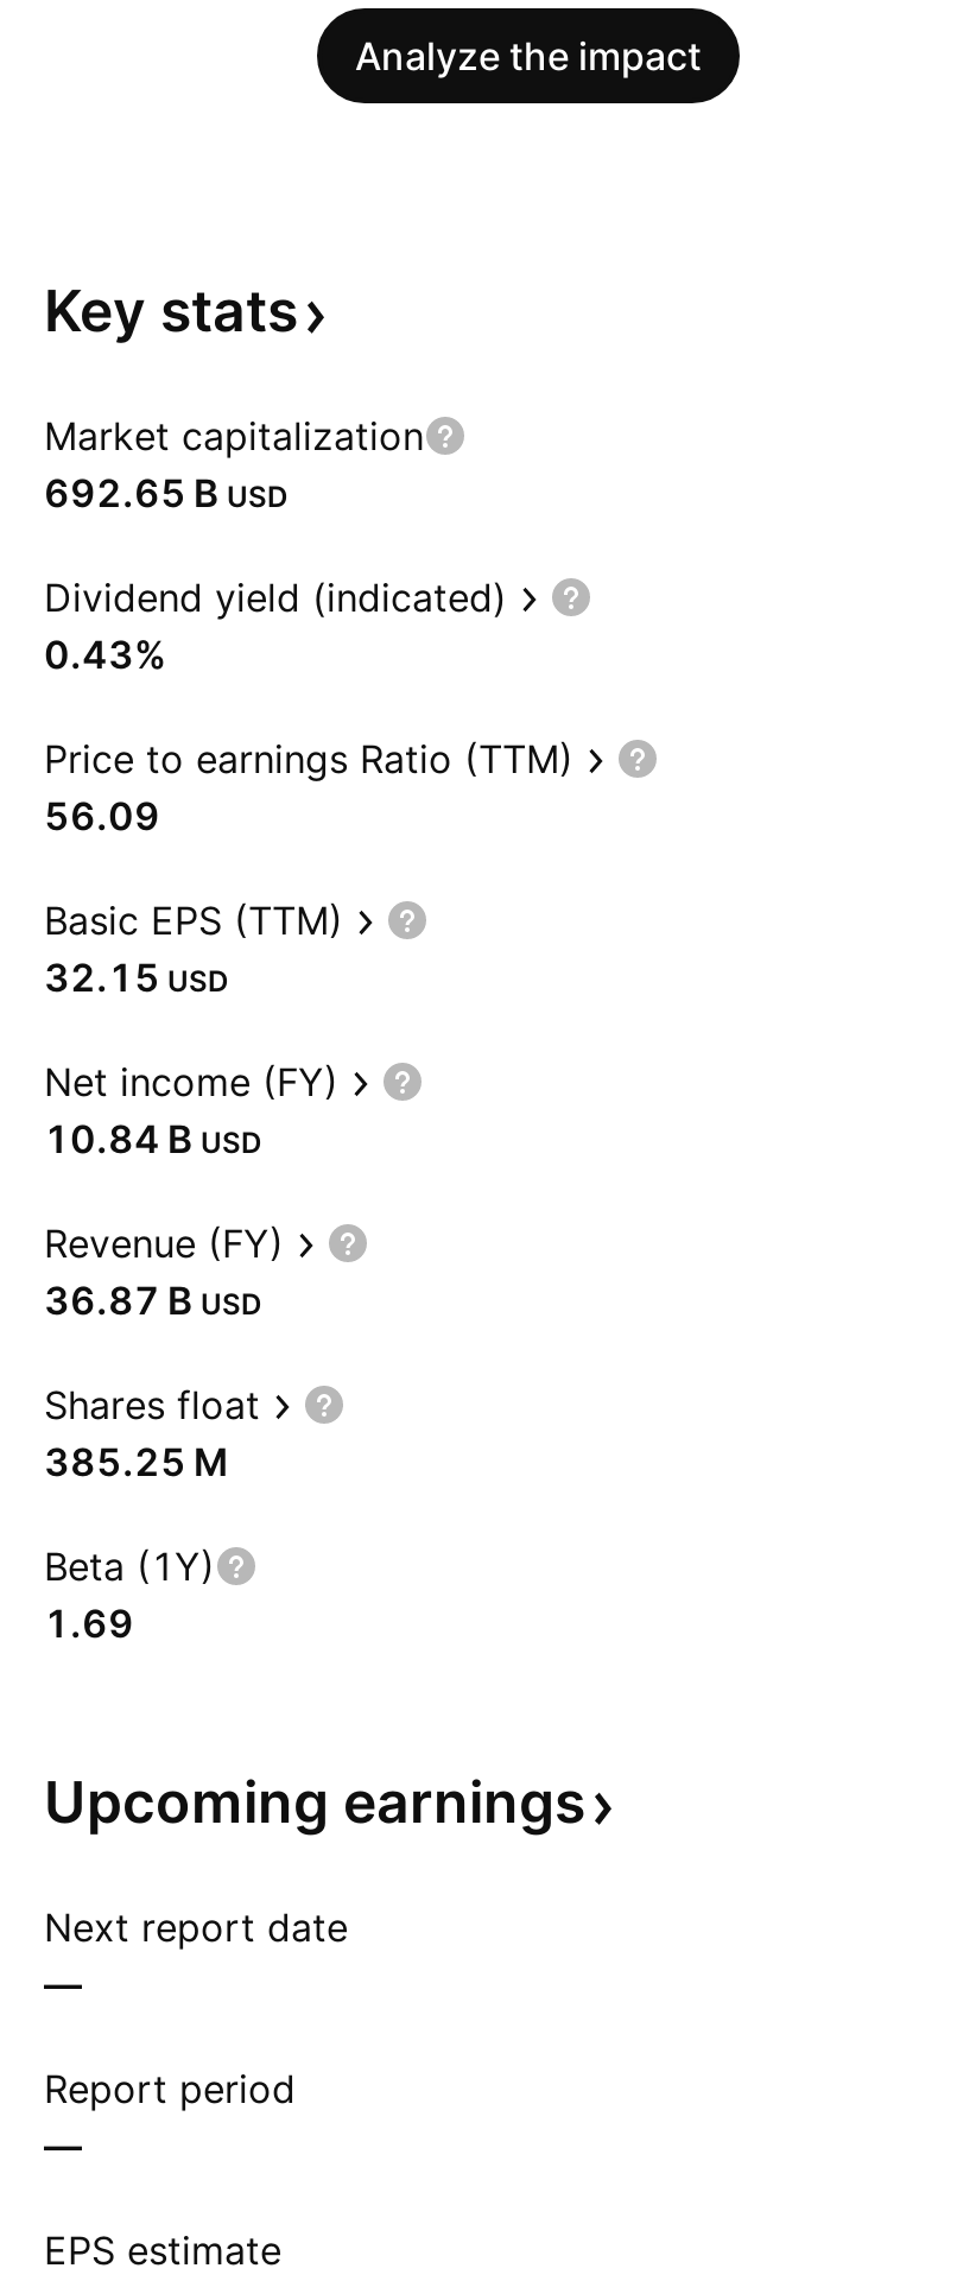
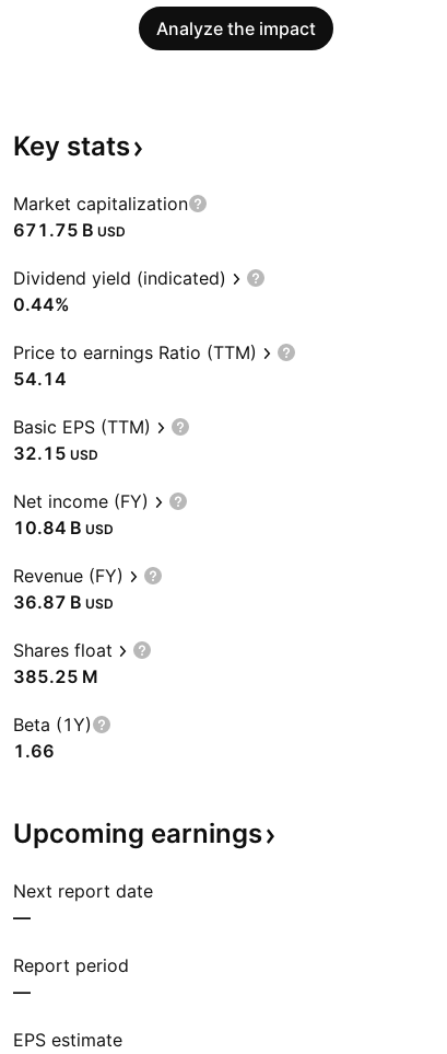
- 692.65 B USD
+ 671.75 B USD

- 0.43%
+ 0.44%

- 56.09
+ 54.14

- 1.69
+ 1.66
